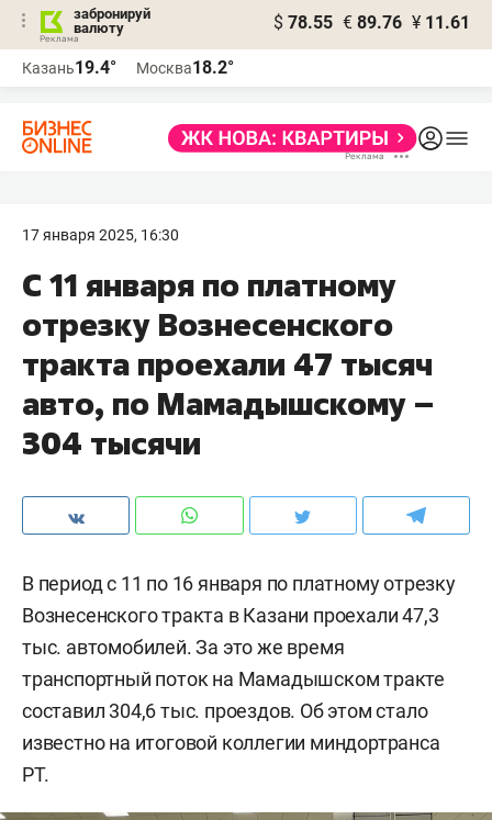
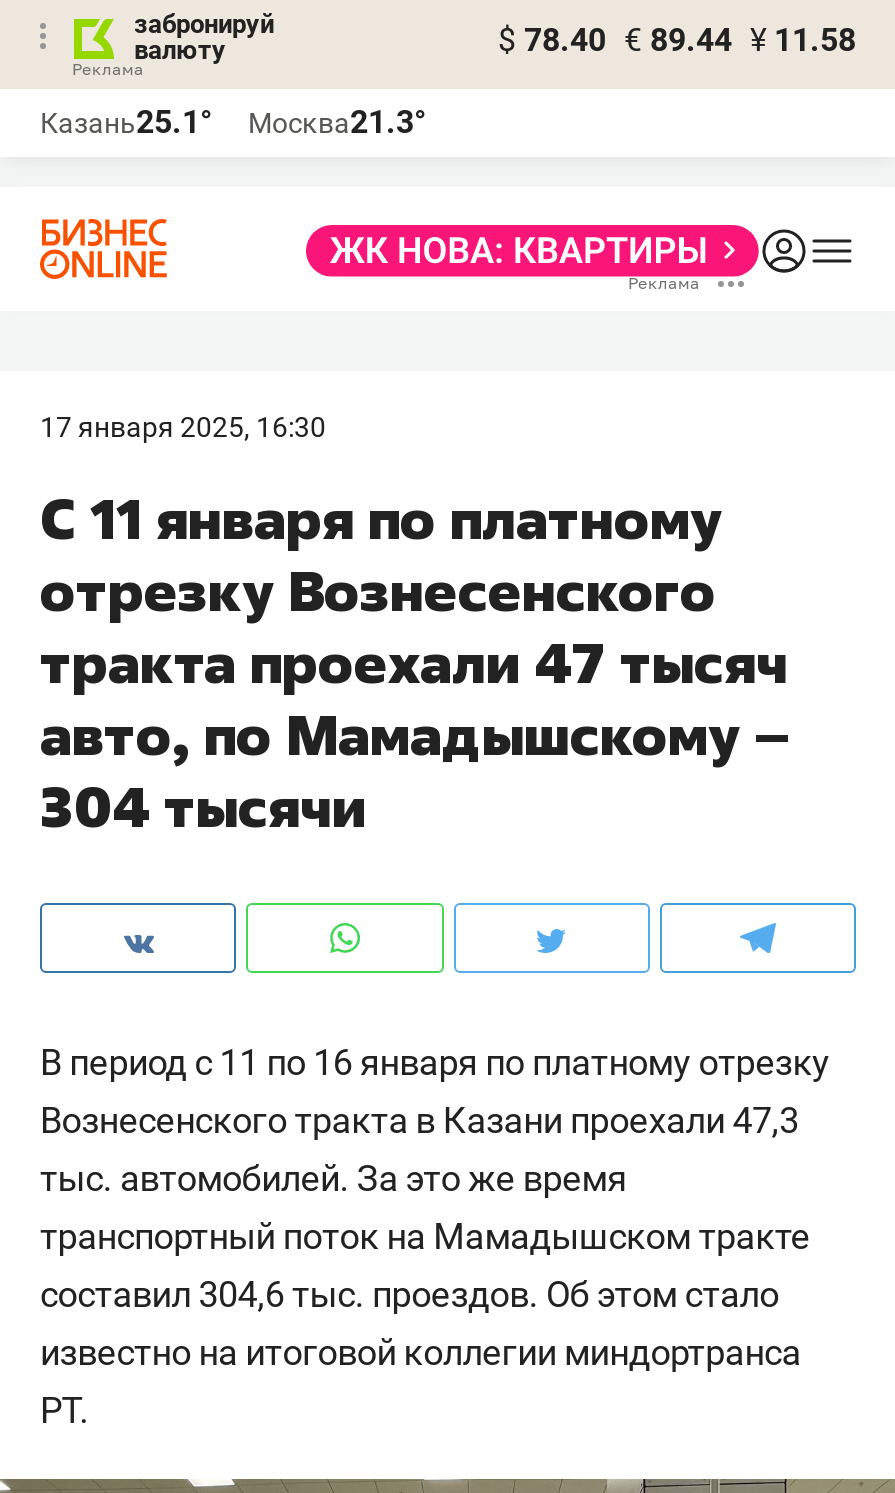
- $ 78.55 € 89.76 ¥ 11.61
+ $ 78.40 € 89.44 ¥ 11.58

- Казань19.4°
+ Казань25.1°

- Москва18.2°
+ Москва21.3°
